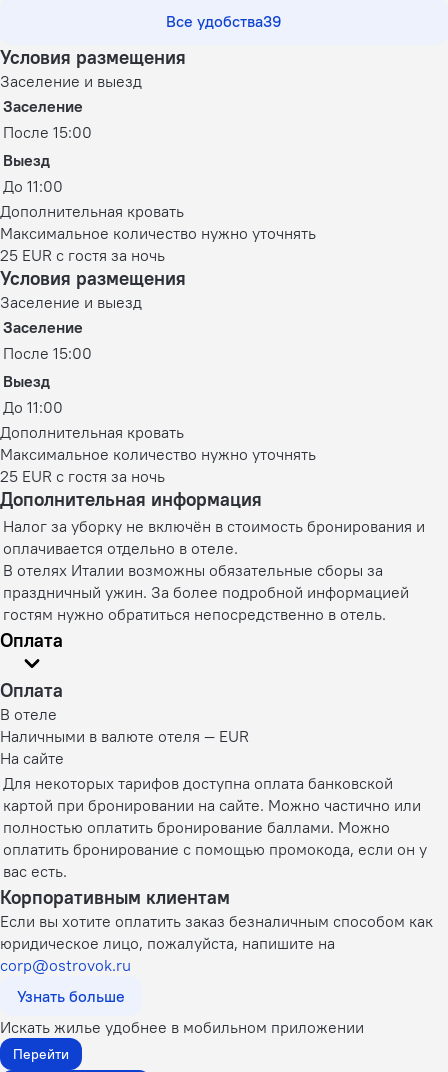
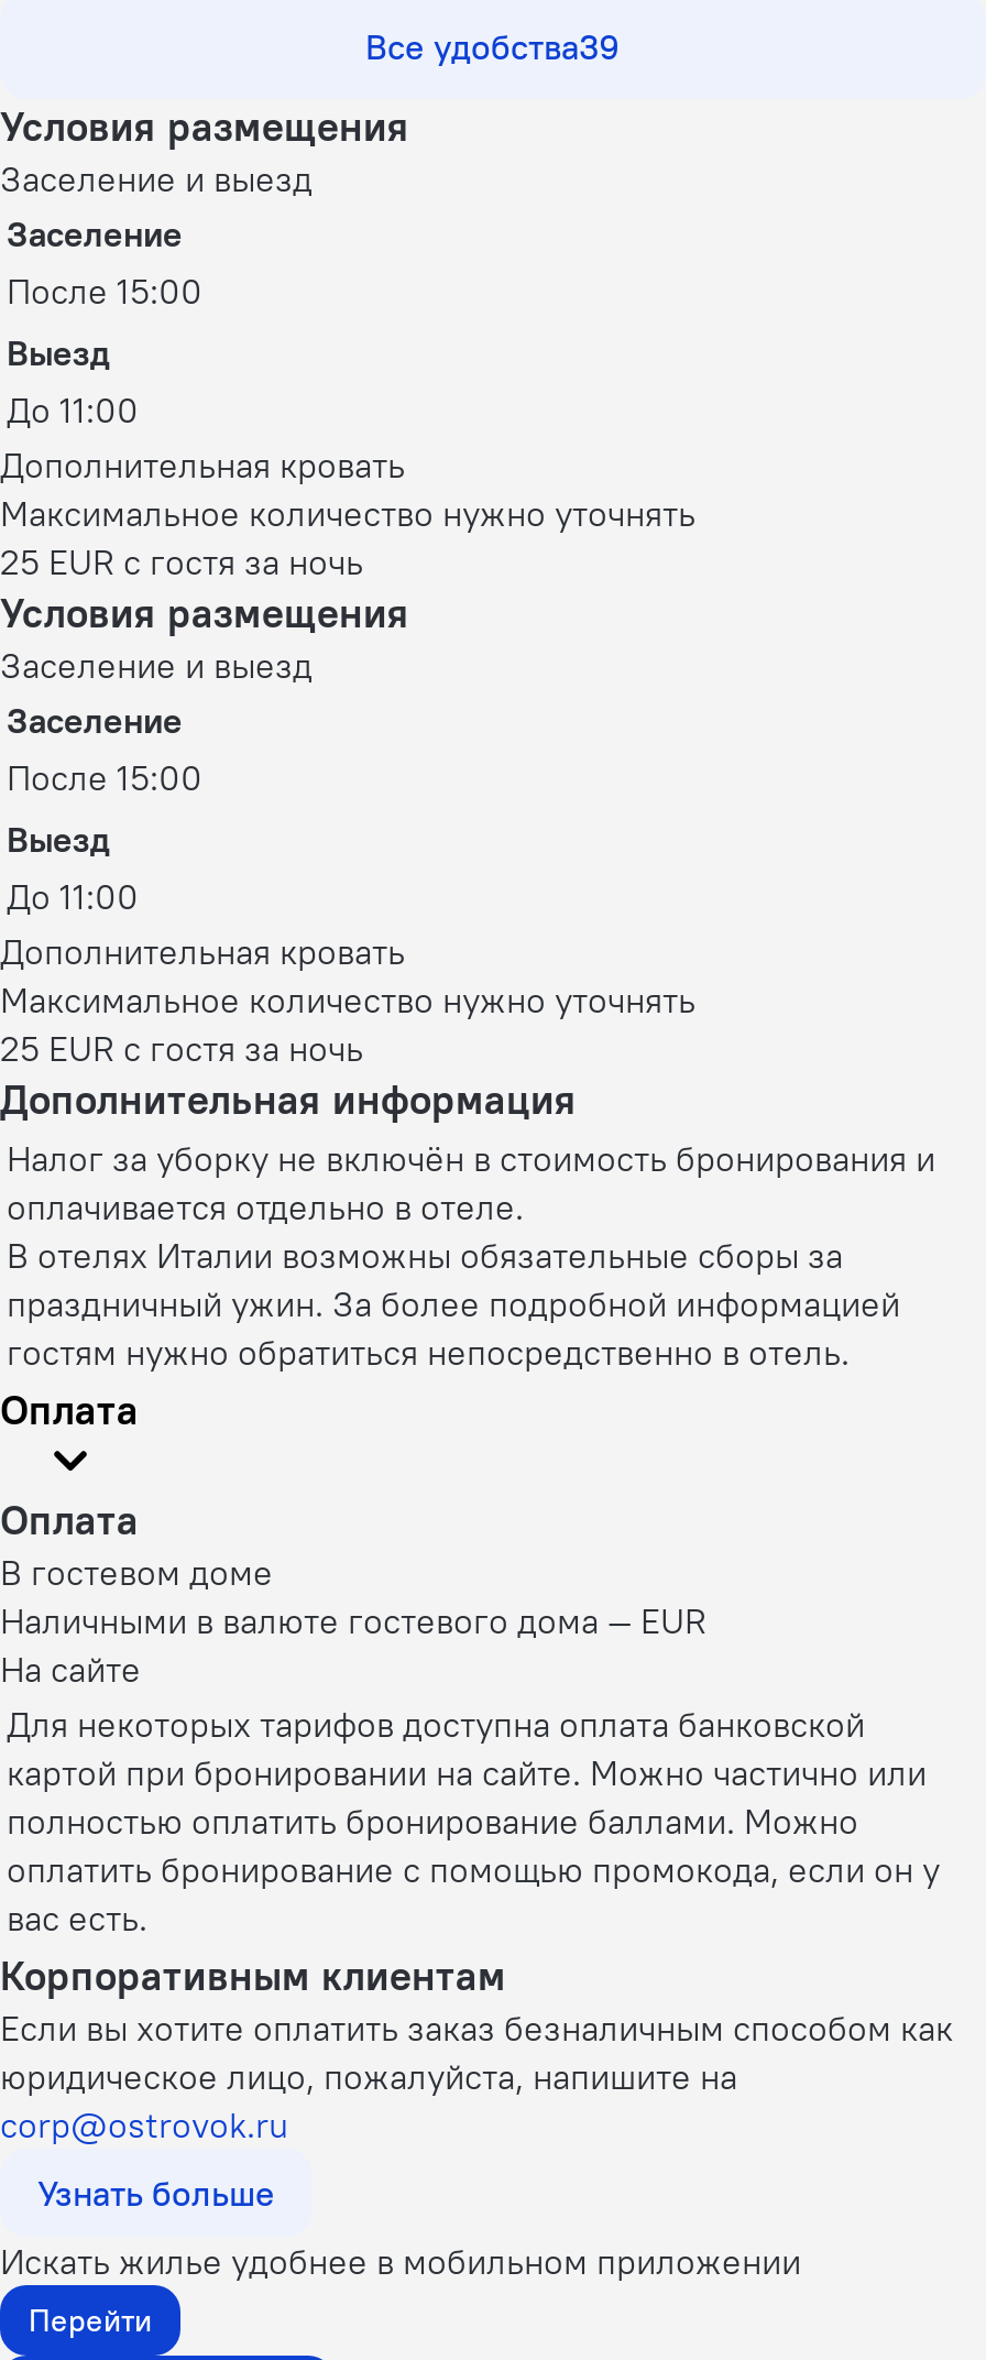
- В отеле
- Наличными в валюте отеля — EUR
+ В гостевом доме
+ Наличными в валюте гостевого дома — EUR
